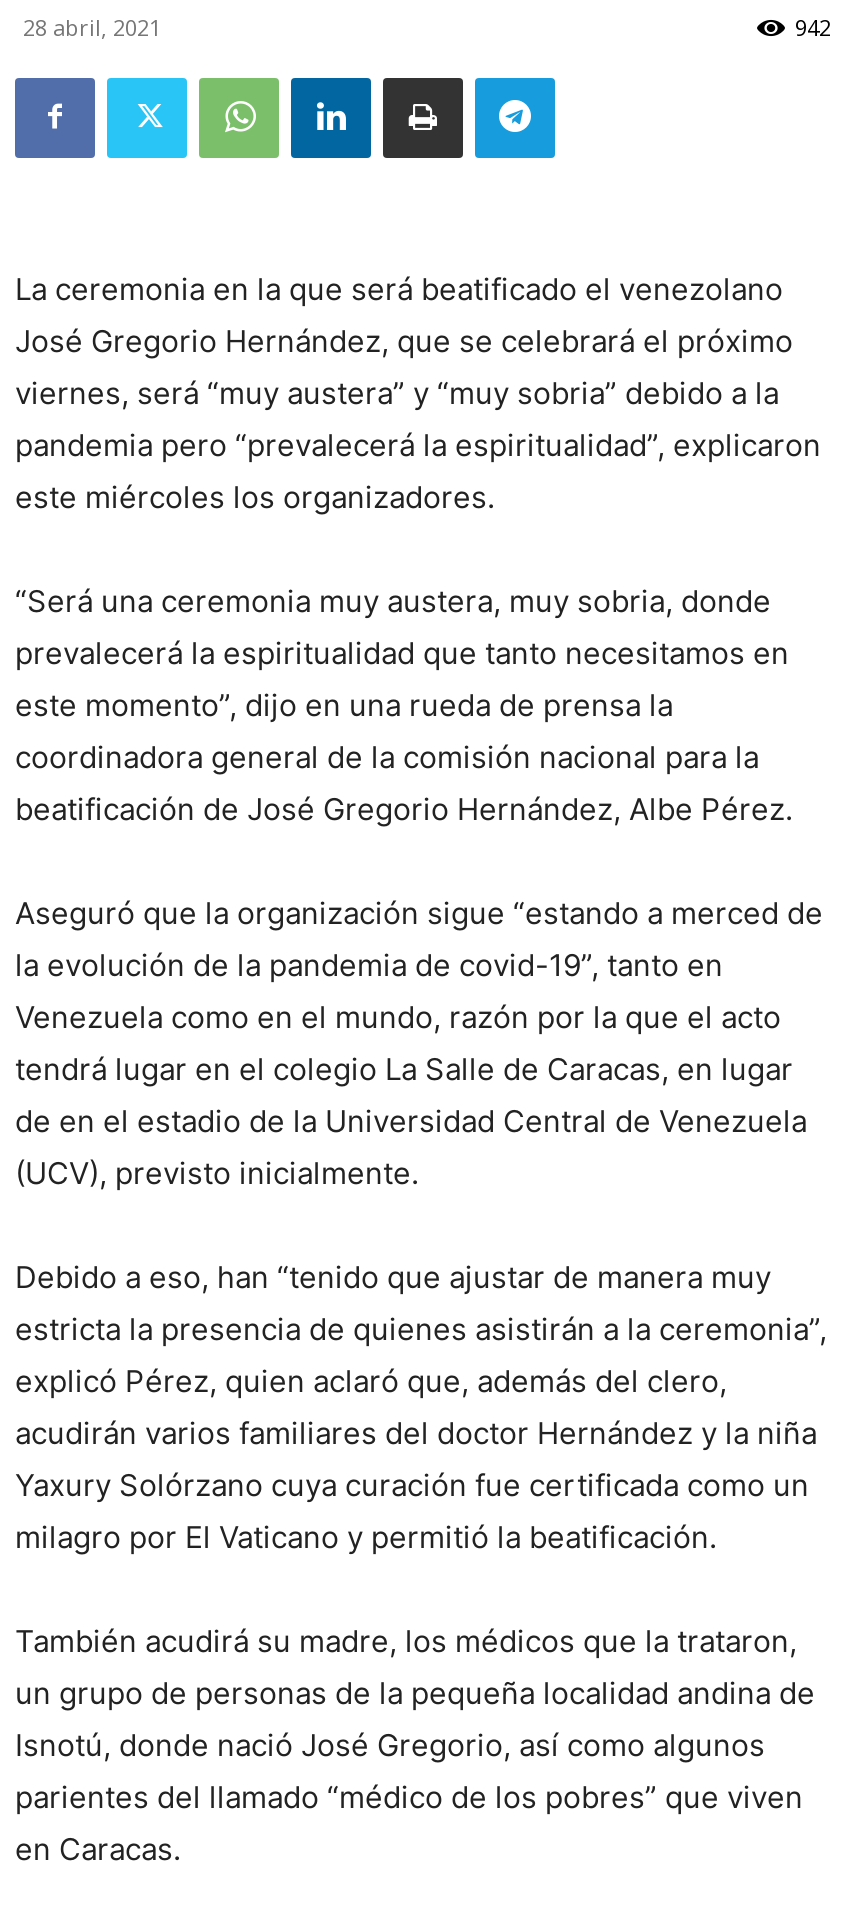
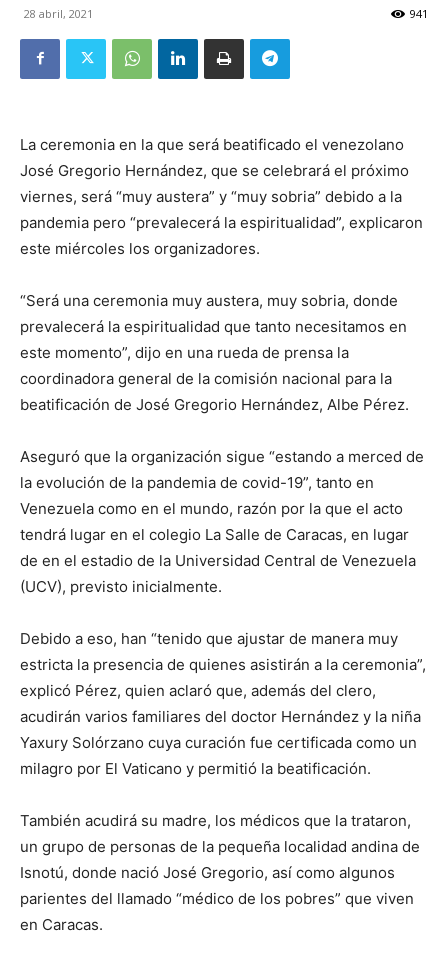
- 942
+ 941
